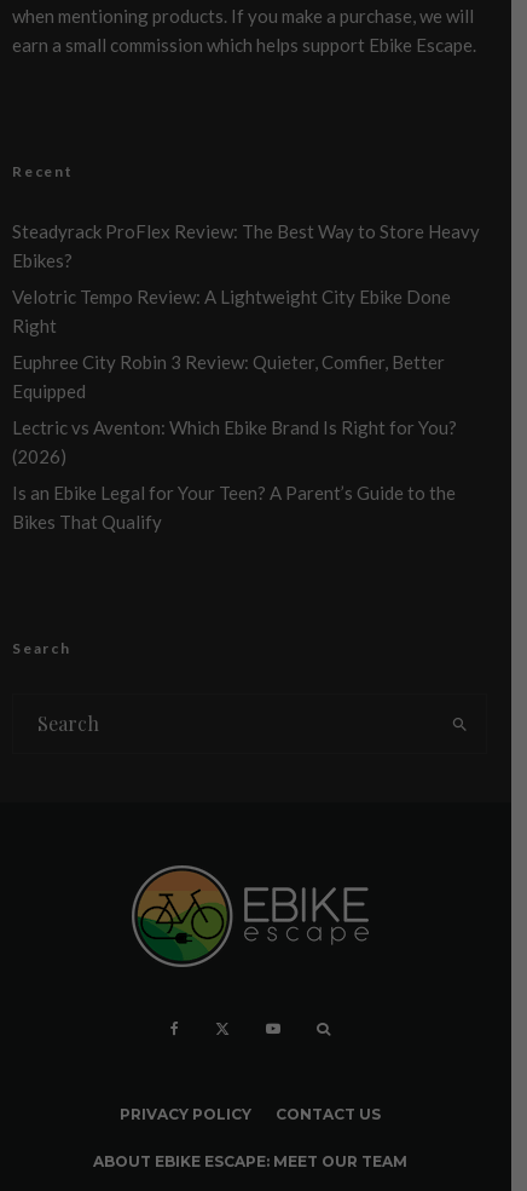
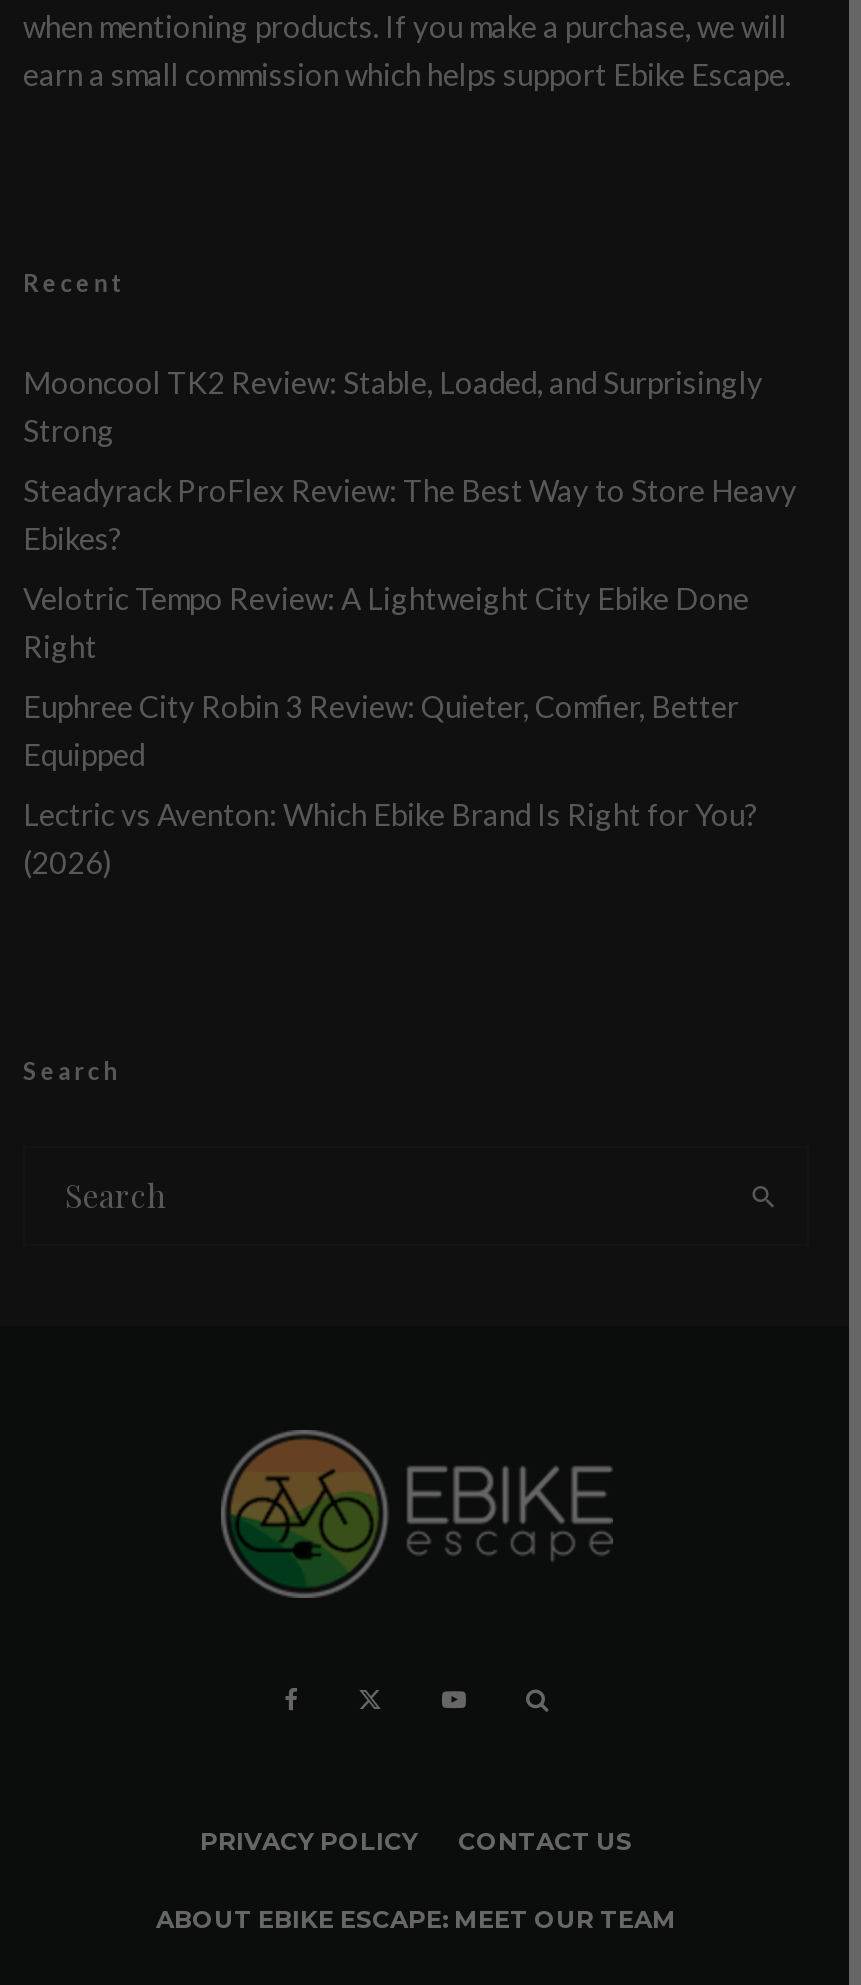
+ Mooncool TK2 Review: Stable, Loaded, and Surprisingly
+ Strong

moved down: Steadyrack ProFlex Review: The Best Way to Store Heavy | Ebikes? | Velotric Tempo Review: A Lightweight City Ebike Done | Right | Euphree City Robin 3 Review: Quieter, Comfier, Better | Equipped | Lectric vs Aventon: Which Ebike Brand Is Right for You? | (2026)

- Is an Ebike Legal for Your Teen? A Parent’s Guide to the
- Bikes That Qualify
